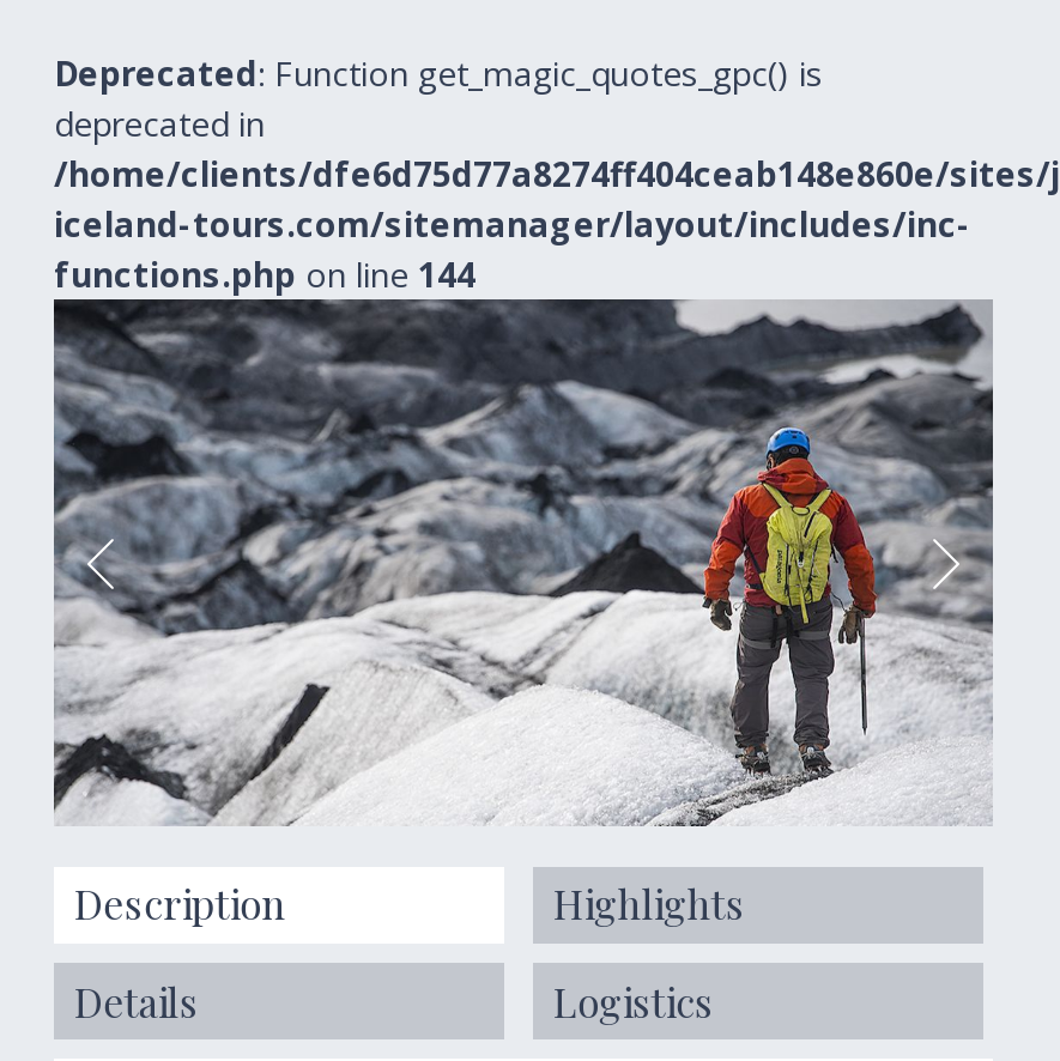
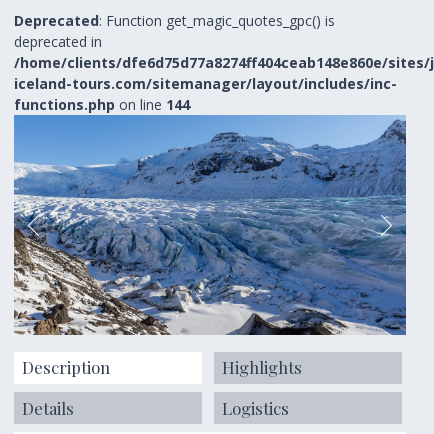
- [image]
+ [image]
